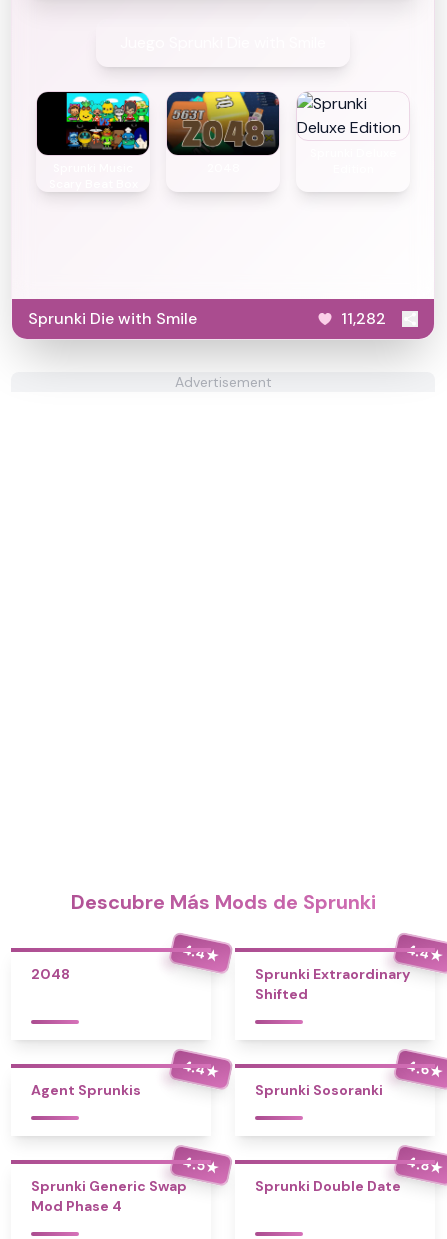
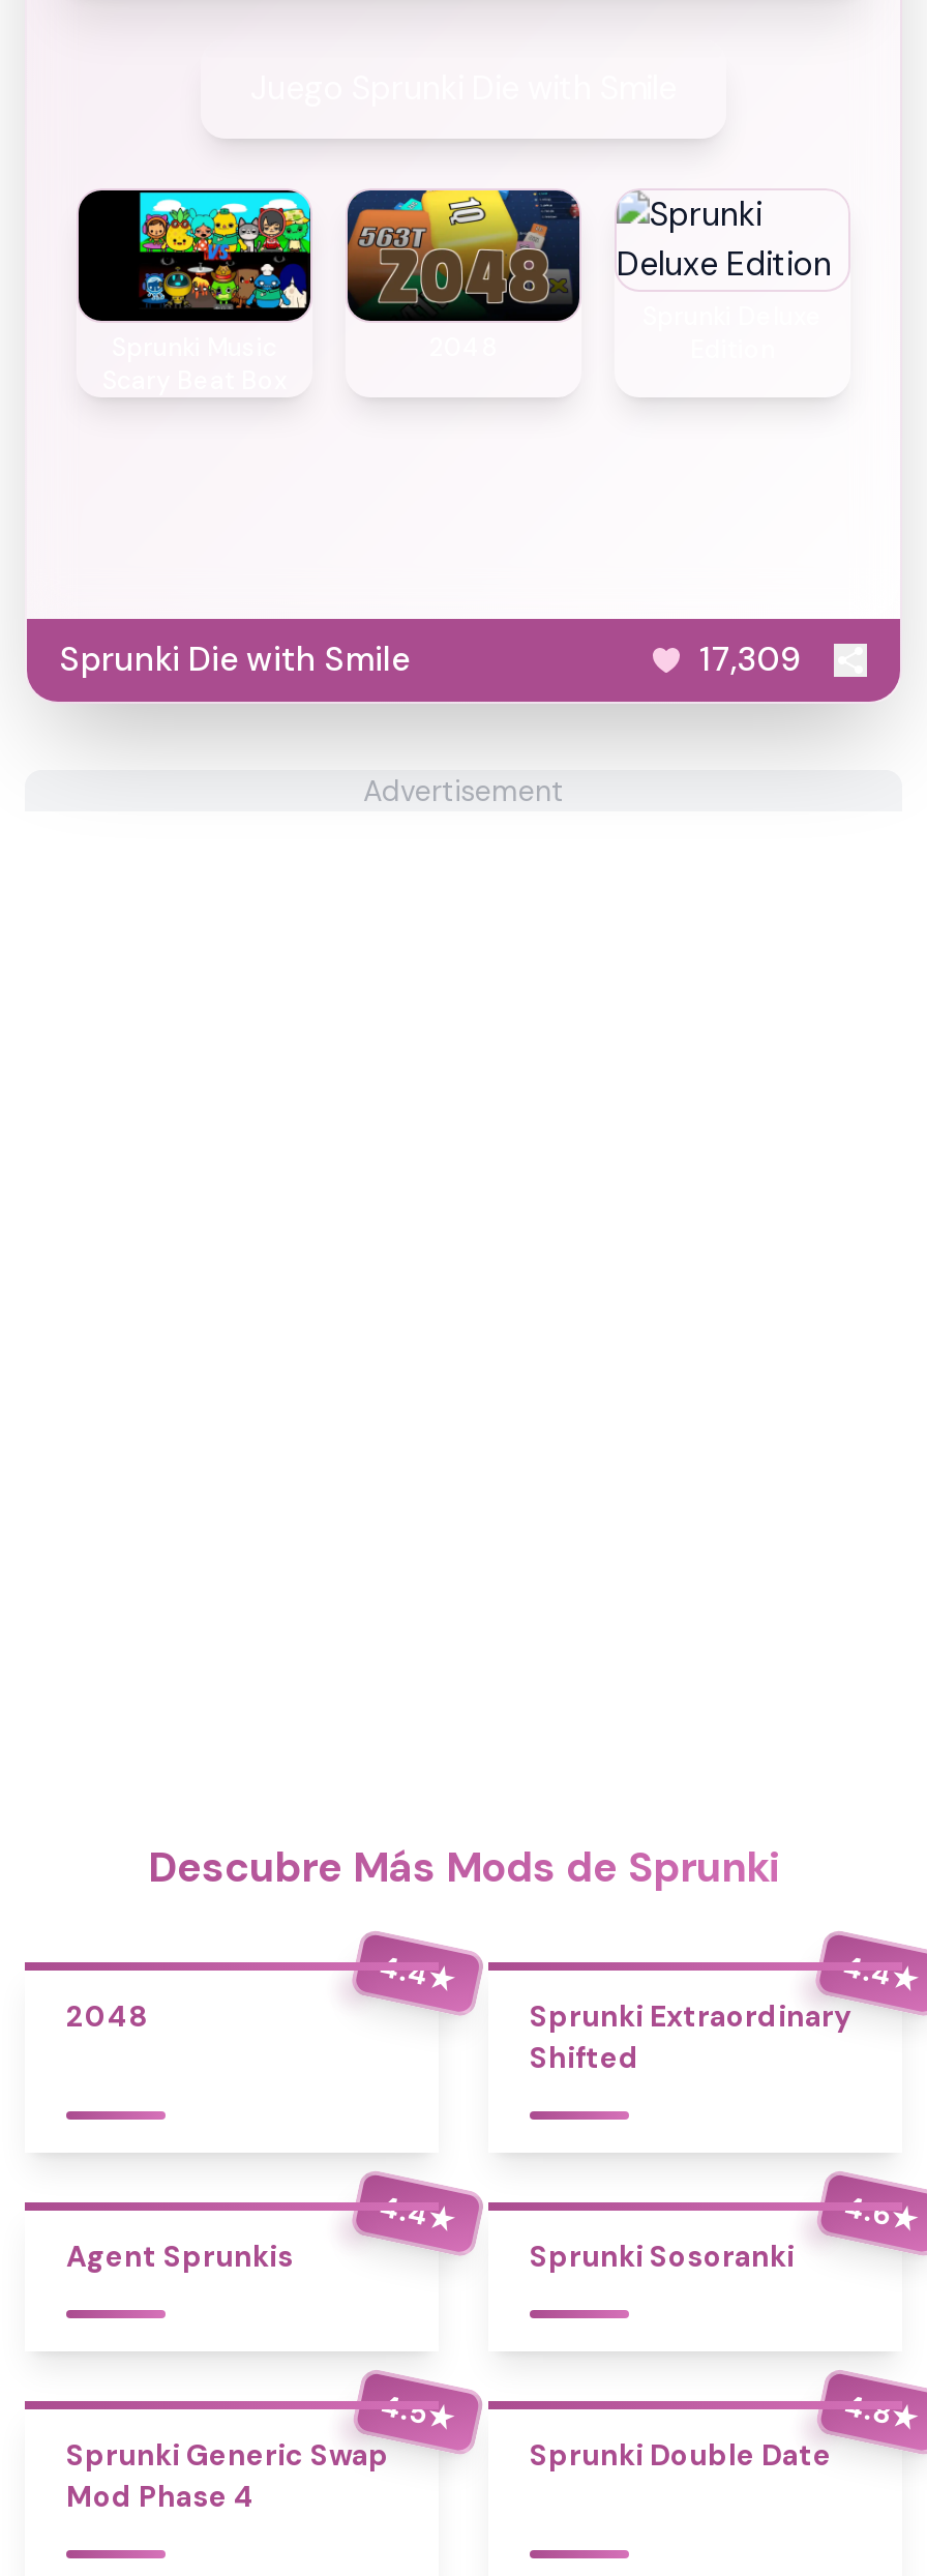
- 11,282
+ 17,309
